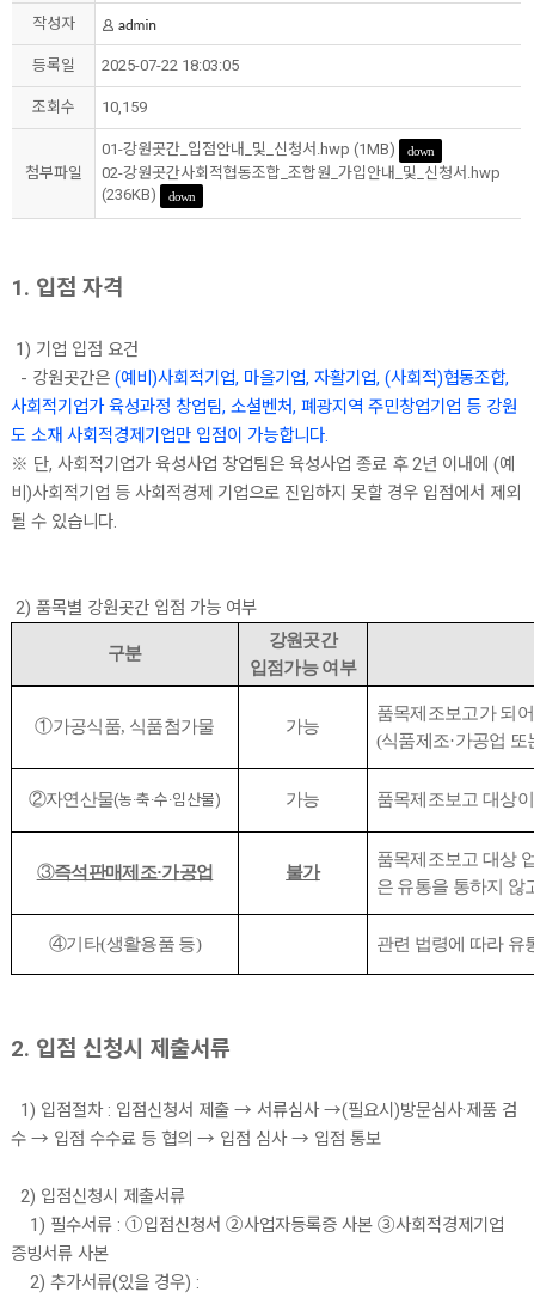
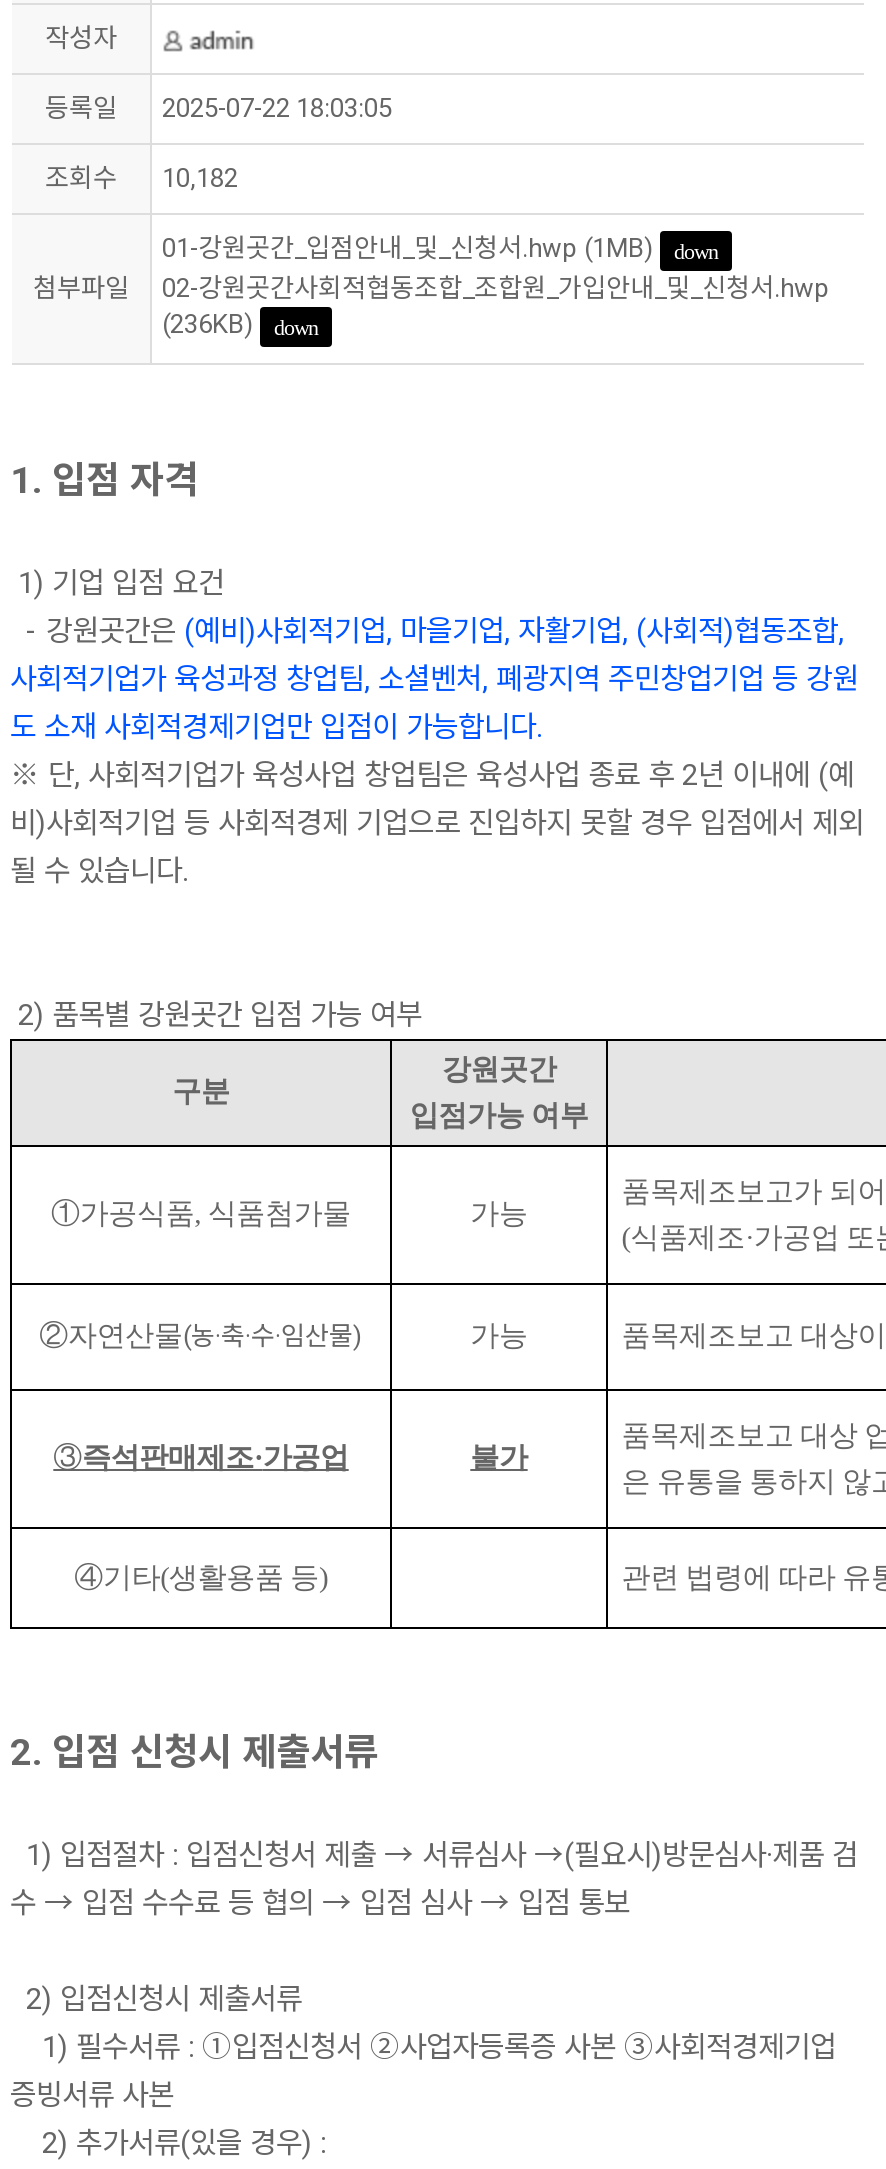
- 조회수 10,159
+ 조회수 10,182
